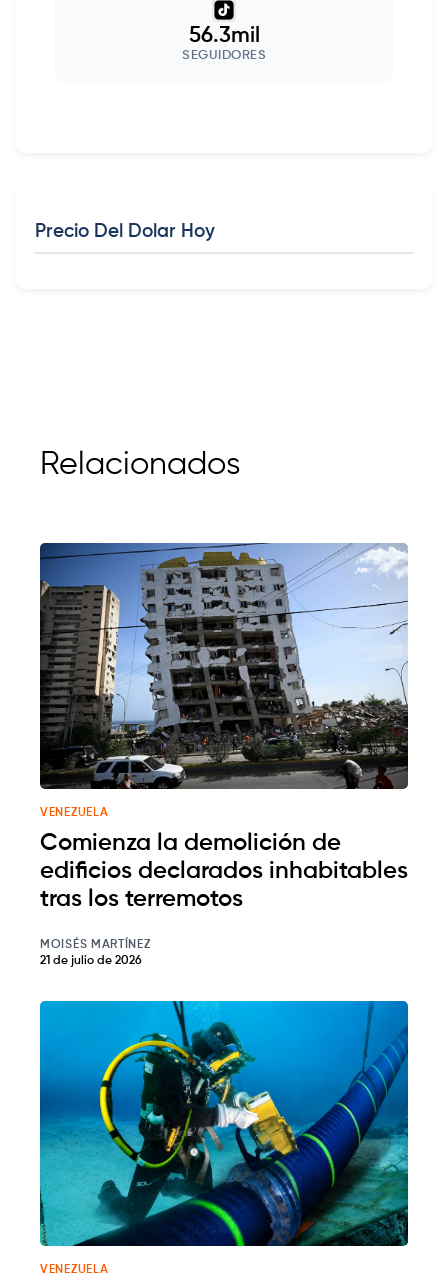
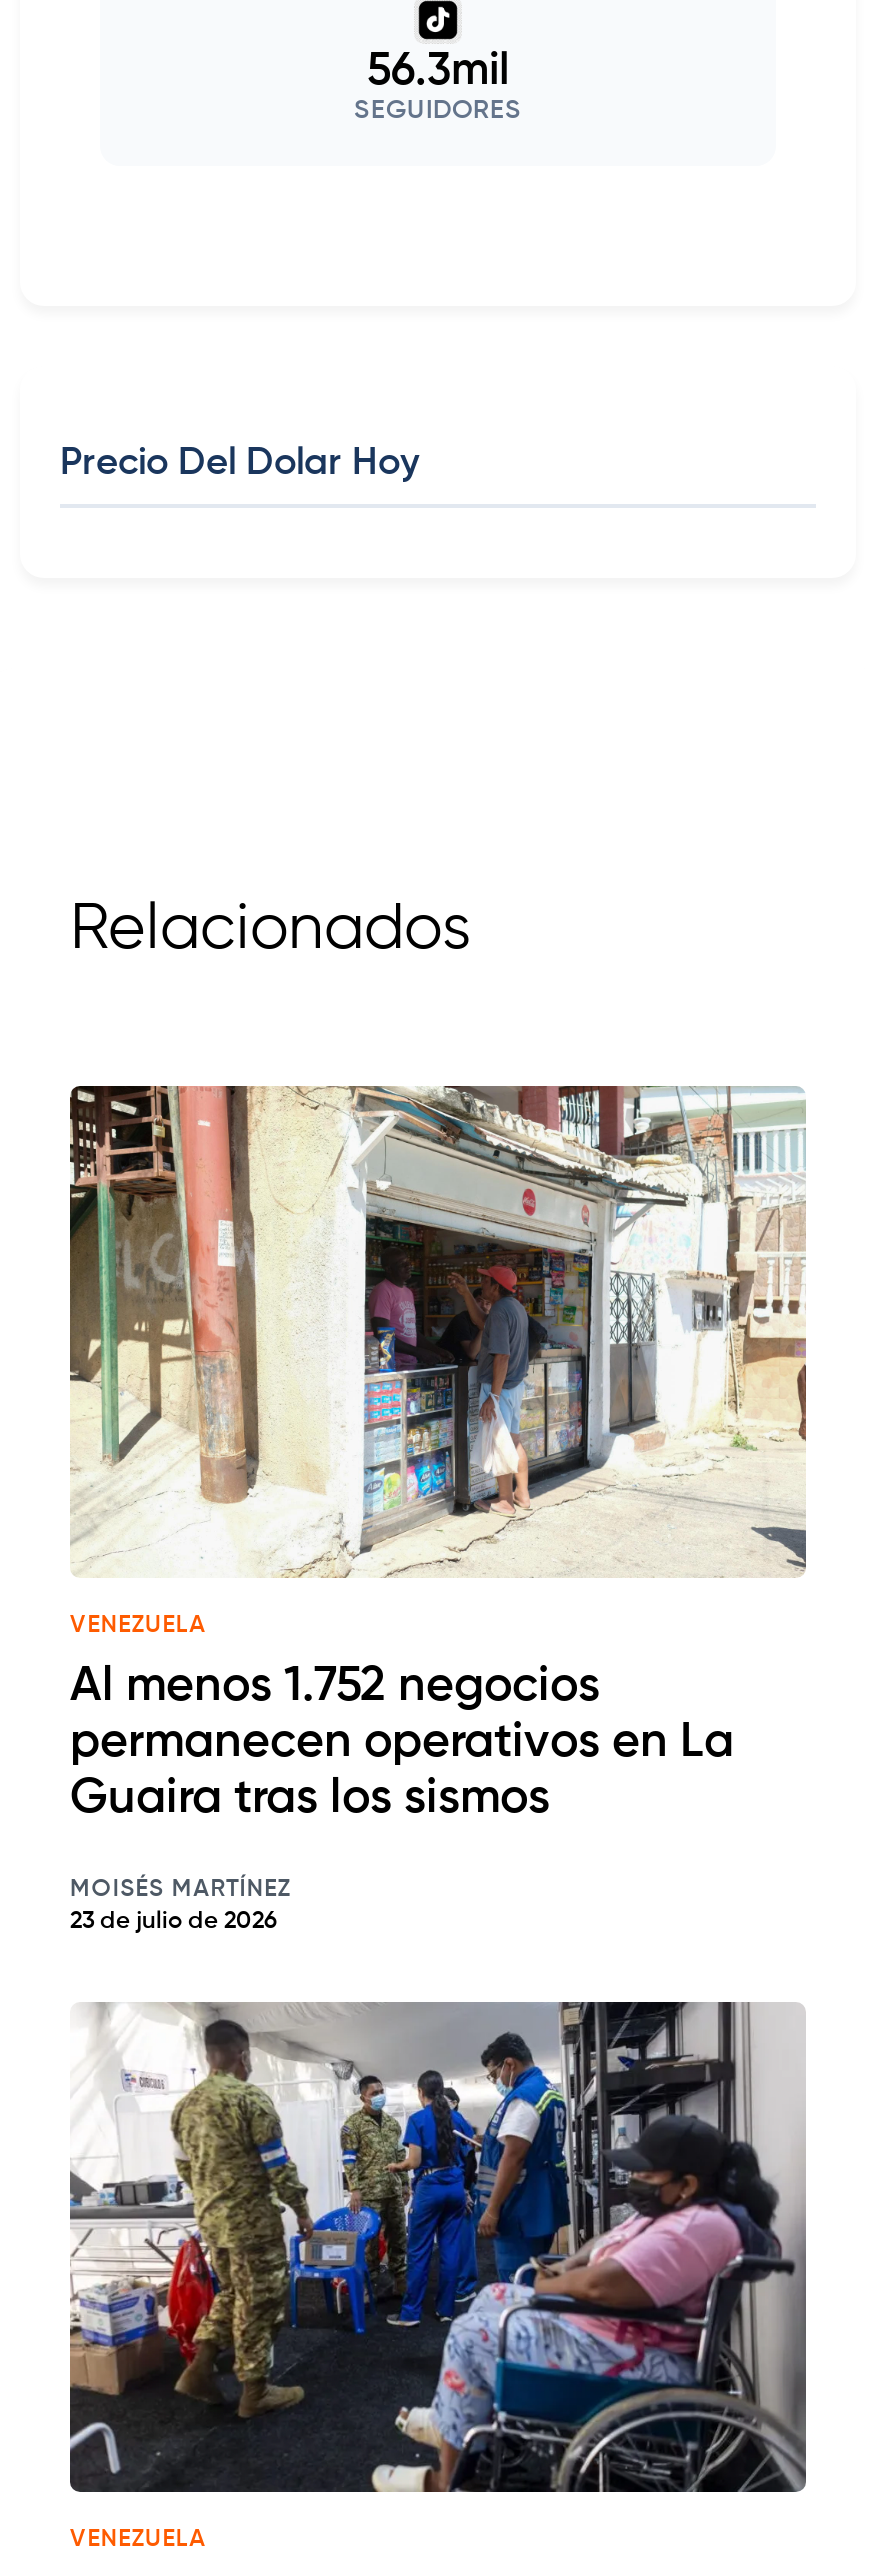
- [image]
+ [image]

- Comienza la demolición de
- edificios declarados inhabitables
- tras los terremotos
+ Al menos 1.752 negocios
+ permanecen operativos en La
+ Guaira tras los sismos

- 21 de julio de 2026
+ 23 de julio de 2026

- [image]
+ [image]
